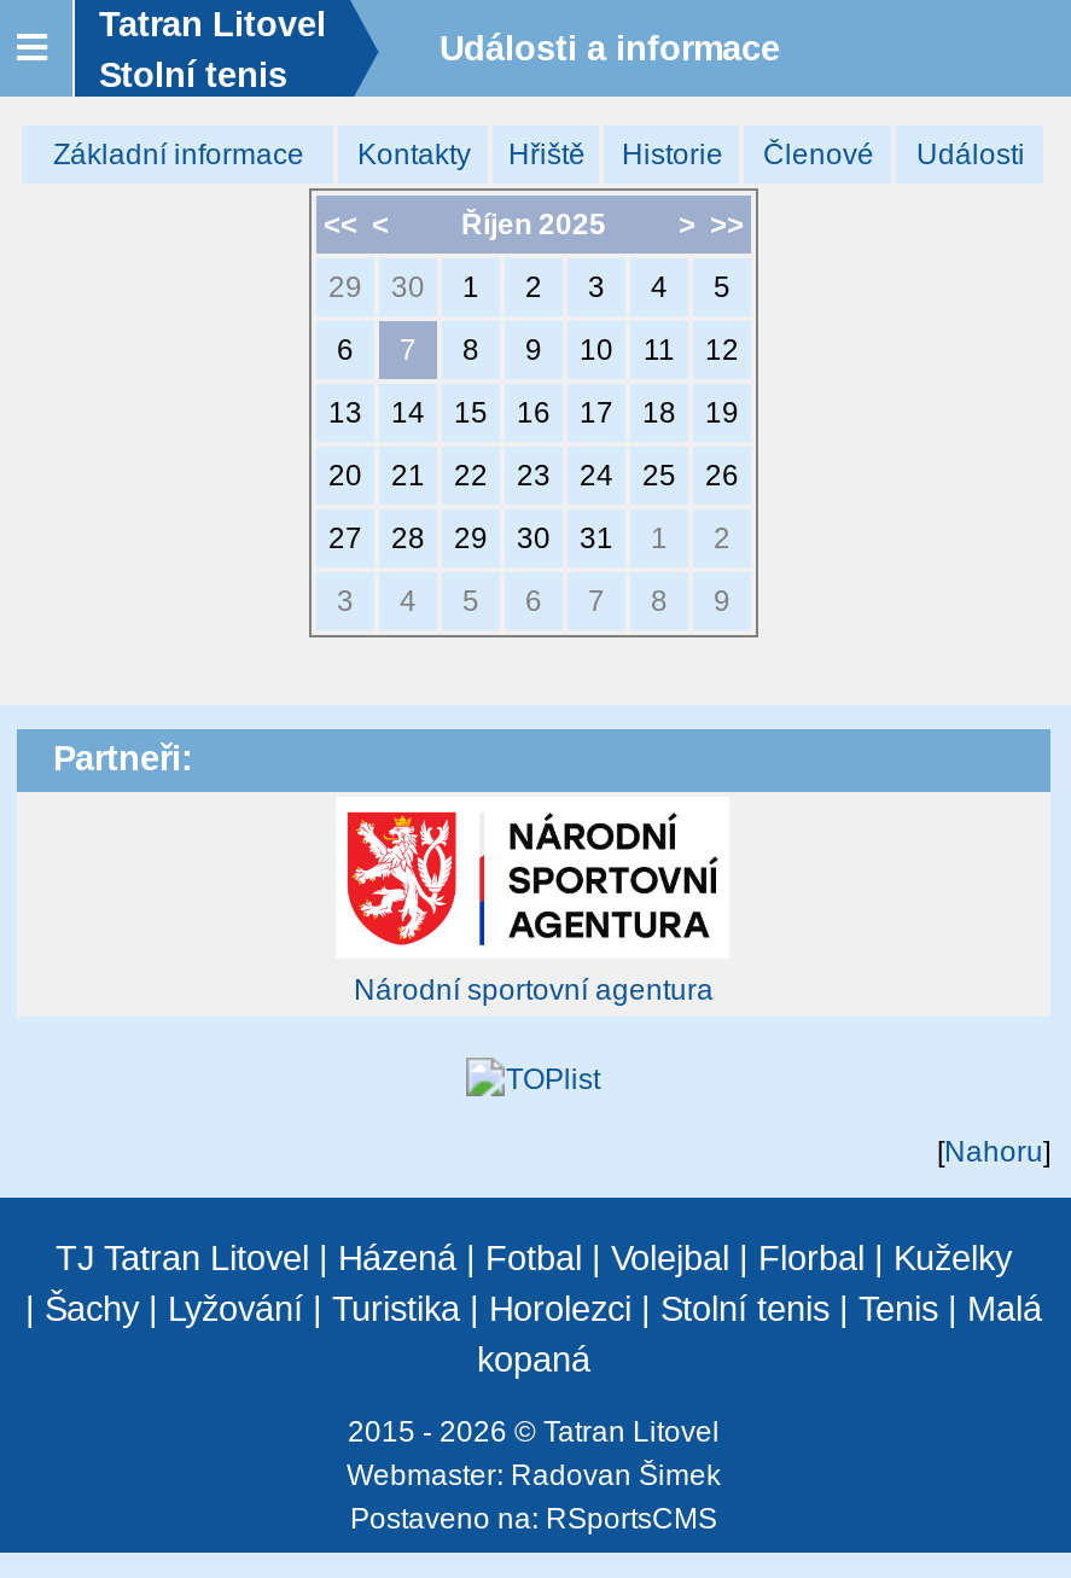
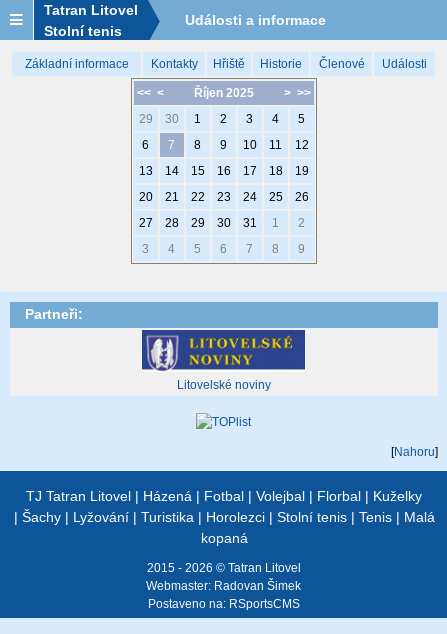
- [image]
- Národní sportovní agentura
+ [image]
+ Litovelské noviny
